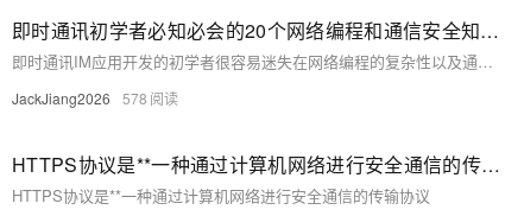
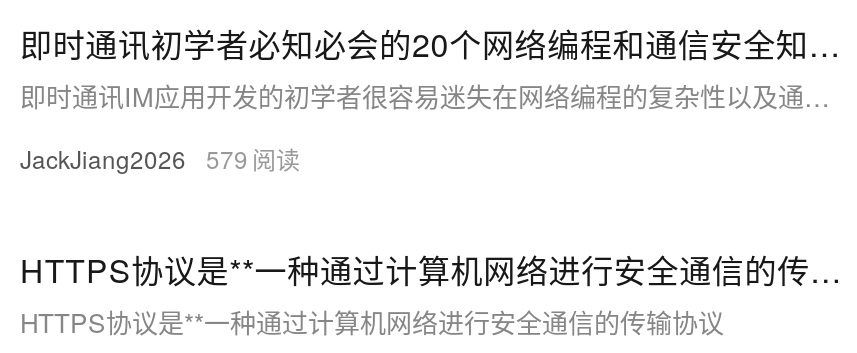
- JackJiang2026 578
+ JackJiang2026 579
